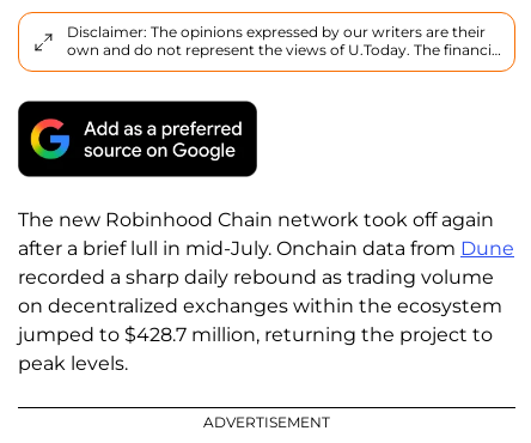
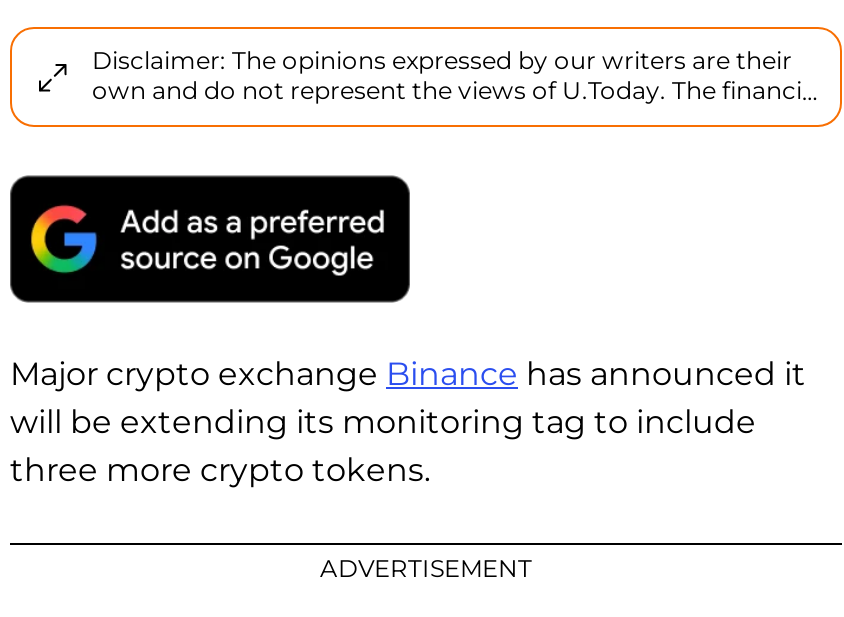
- The new Robinhood Chain network took off again
- after a brief lull in mid-July. Onchain data from Dune
- recorded a sharp daily rebound as trading volume
- on decentralized exchanges within the ecosystem
- jumped to $428.7 million, returning the project to
- peak levels.
+ Major crypto exchange Binance has announced it
+ will be extending its monitoring tag to include
+ three more crypto tokens.
